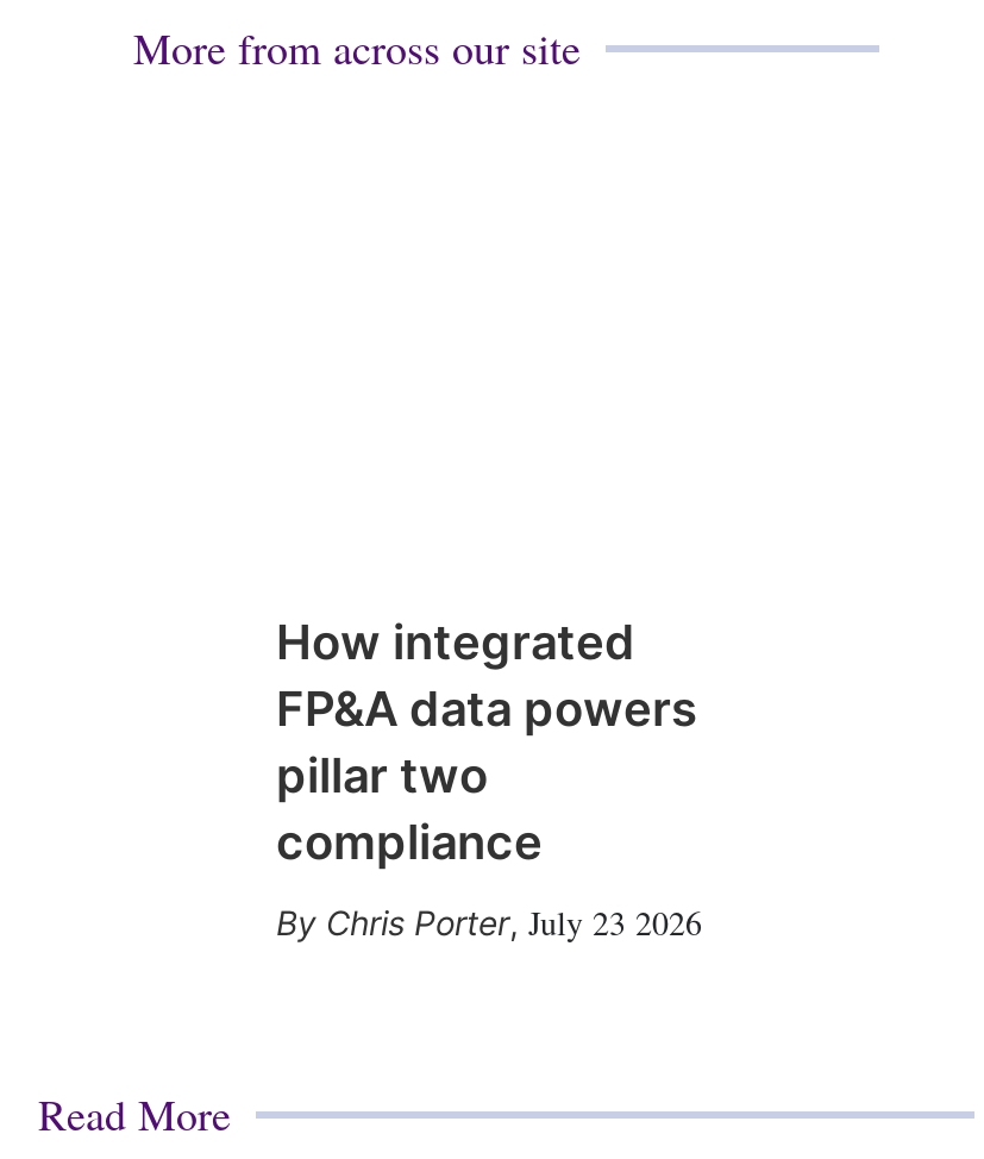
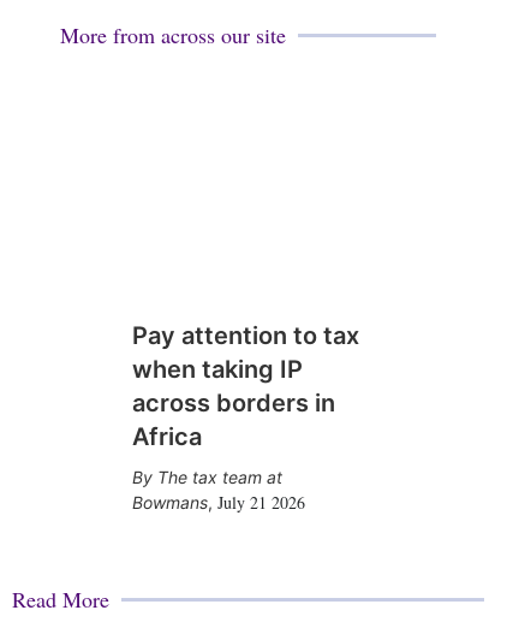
- How integrated
- FP&A data powers
- pillar two
- compliance
+ Pay attention to tax
+ when taking IP
+ across borders in
+ Africa

- Chris Porter, July 23 2026
+ The tax team at
+ Bowmans, July 21 2026
